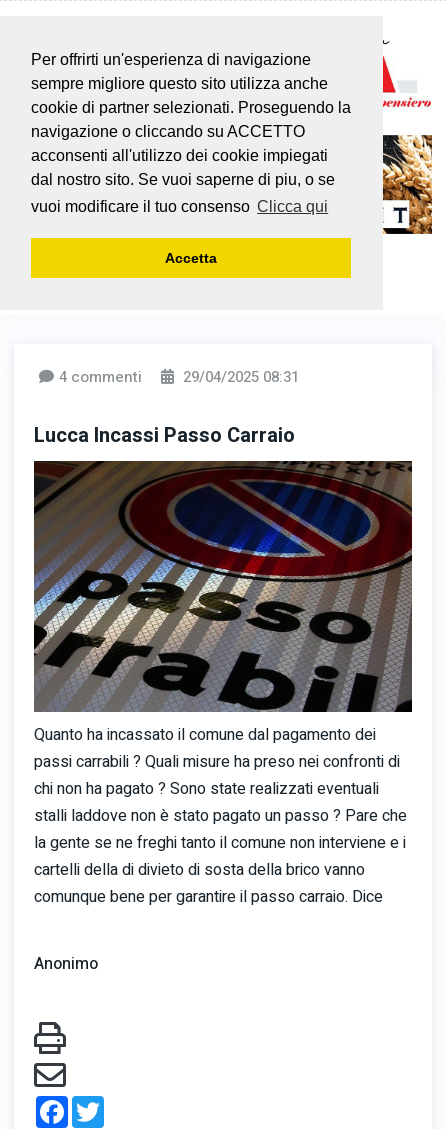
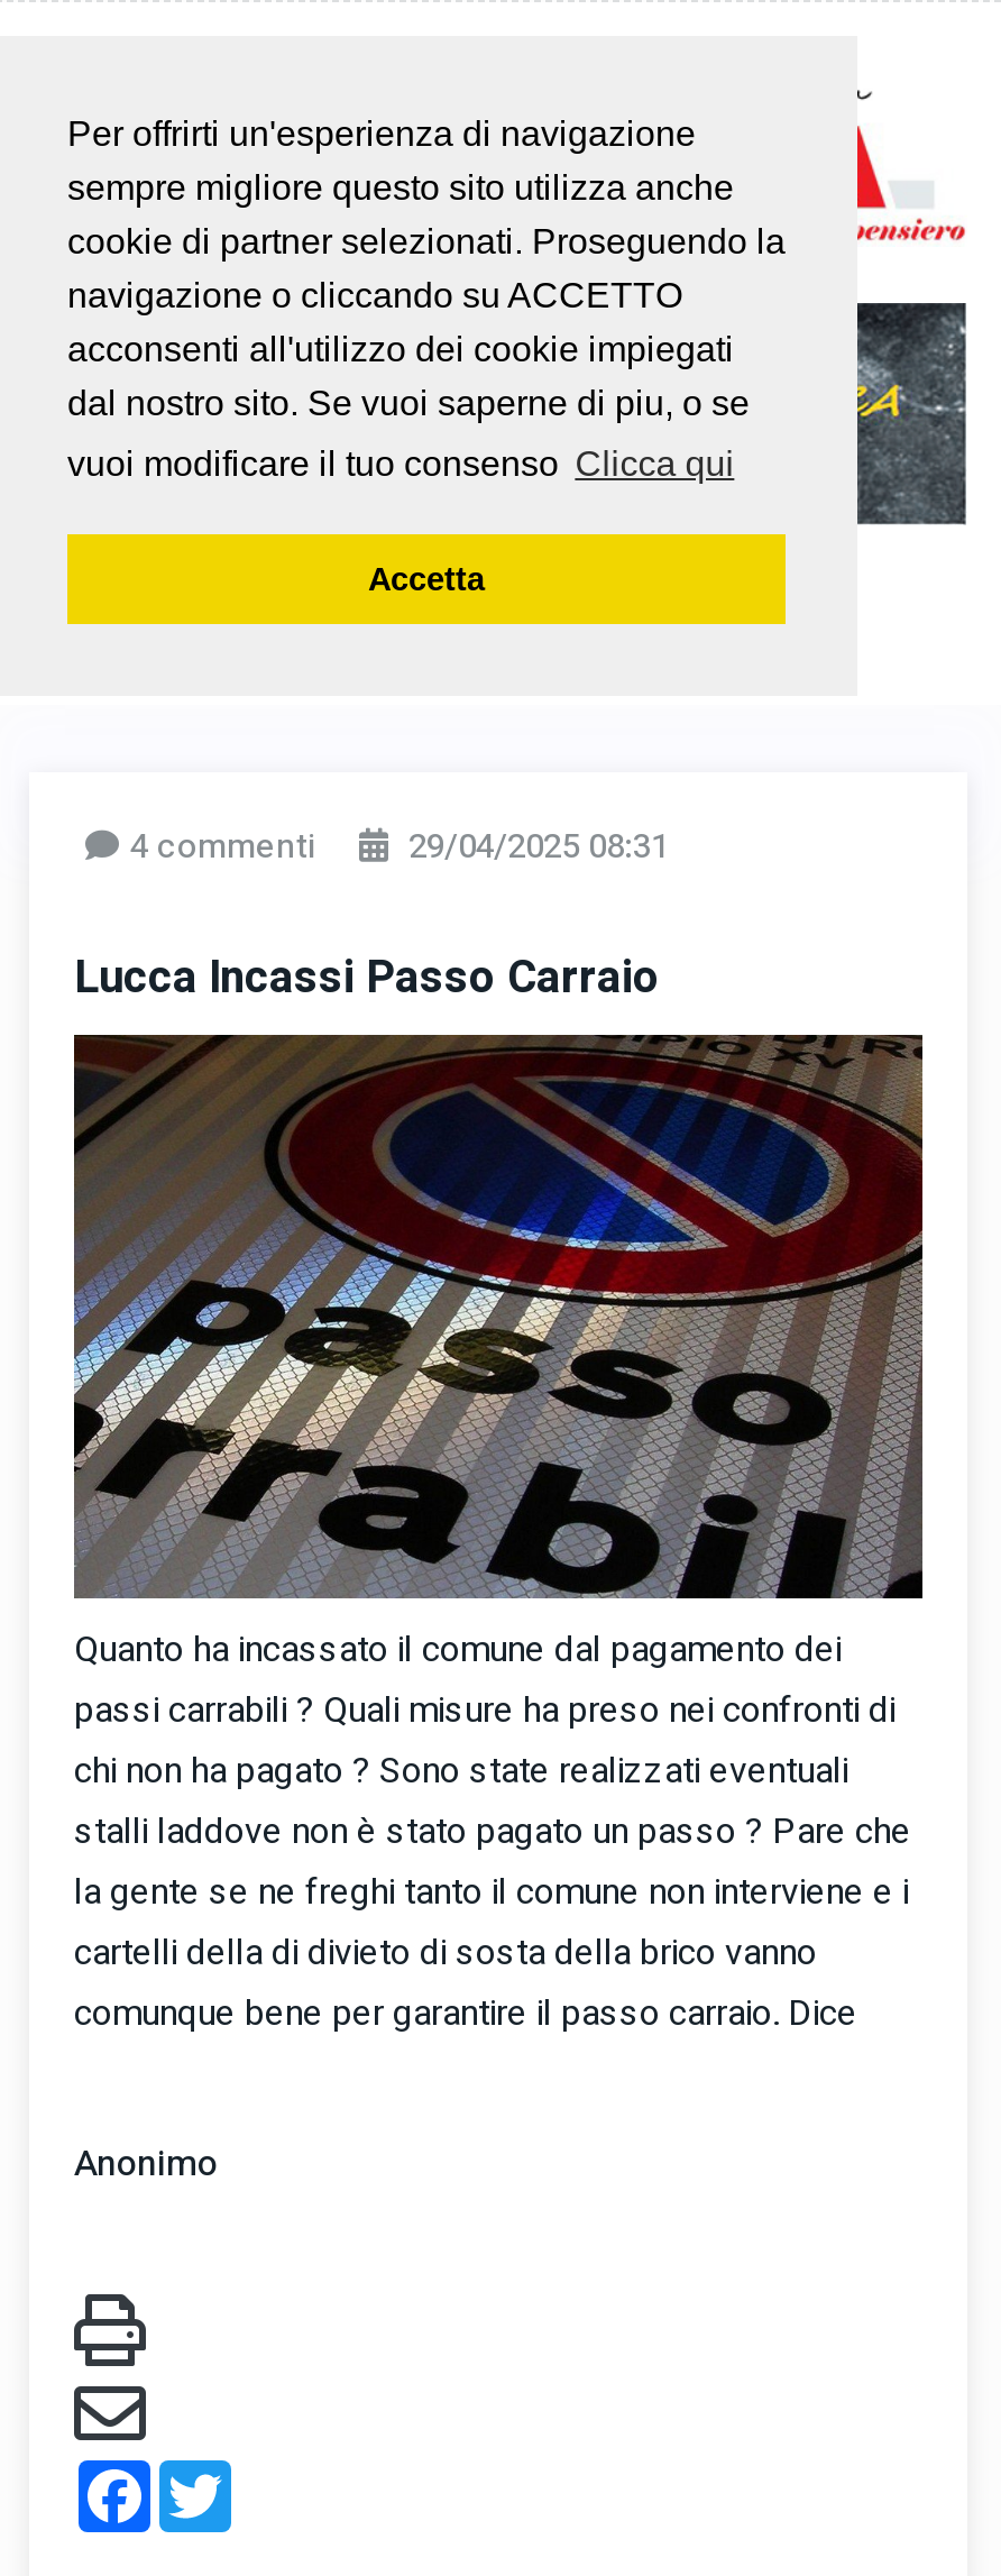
- [image]
+ [image]
